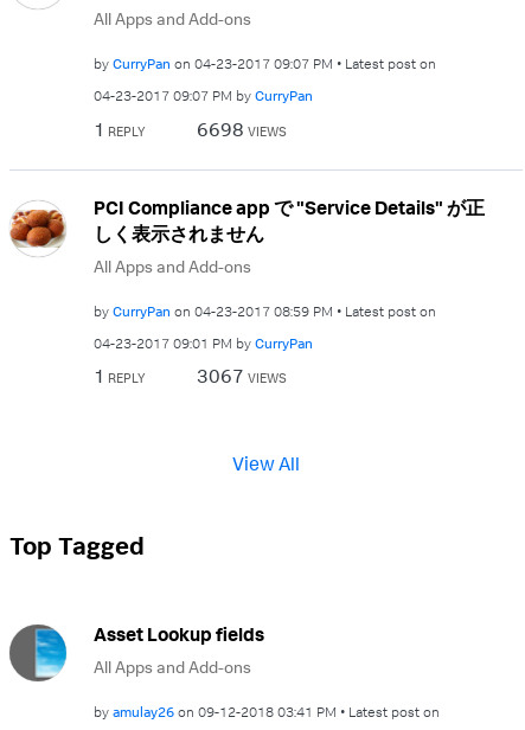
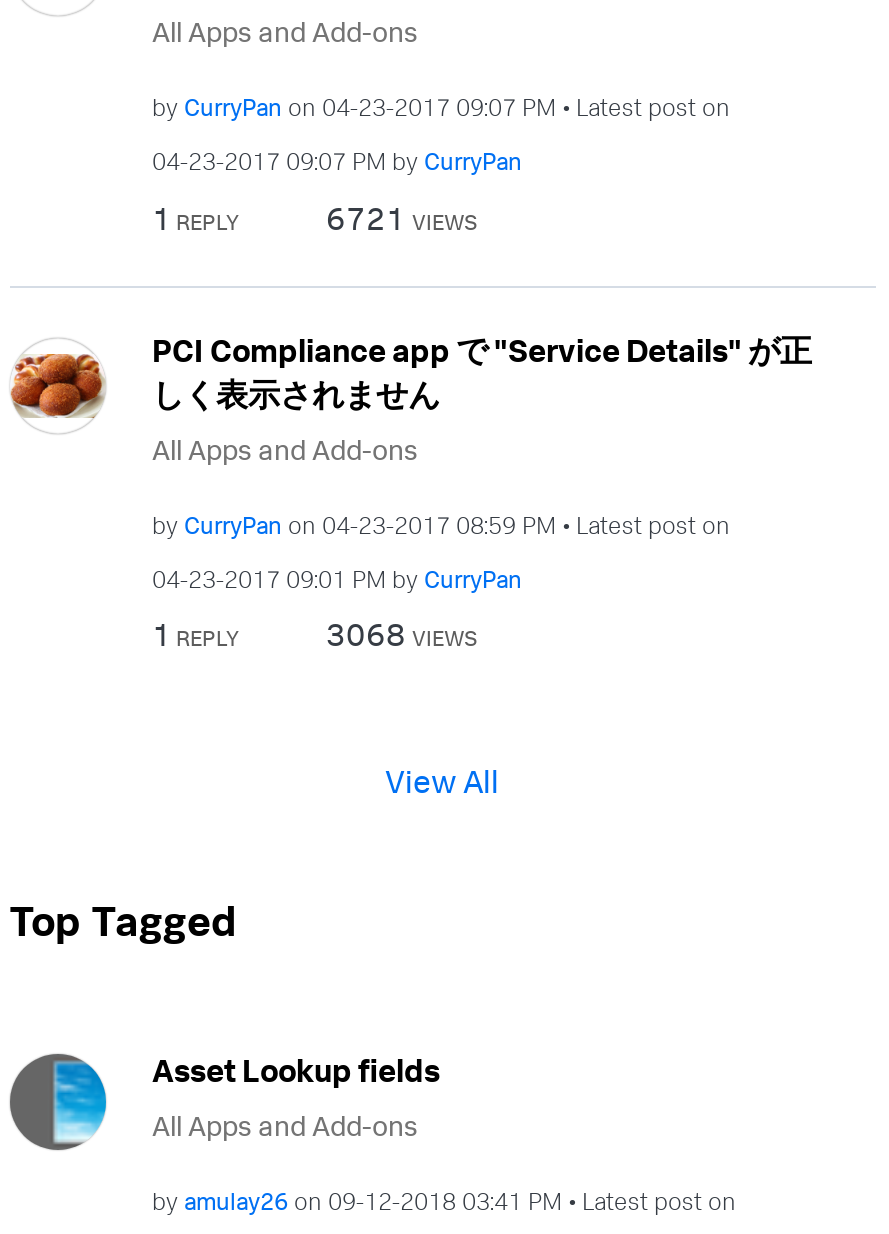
- 6698 VIEWS
+ 6721 VIEWS

- 3067 VIEWS
+ 3068 VIEWS
